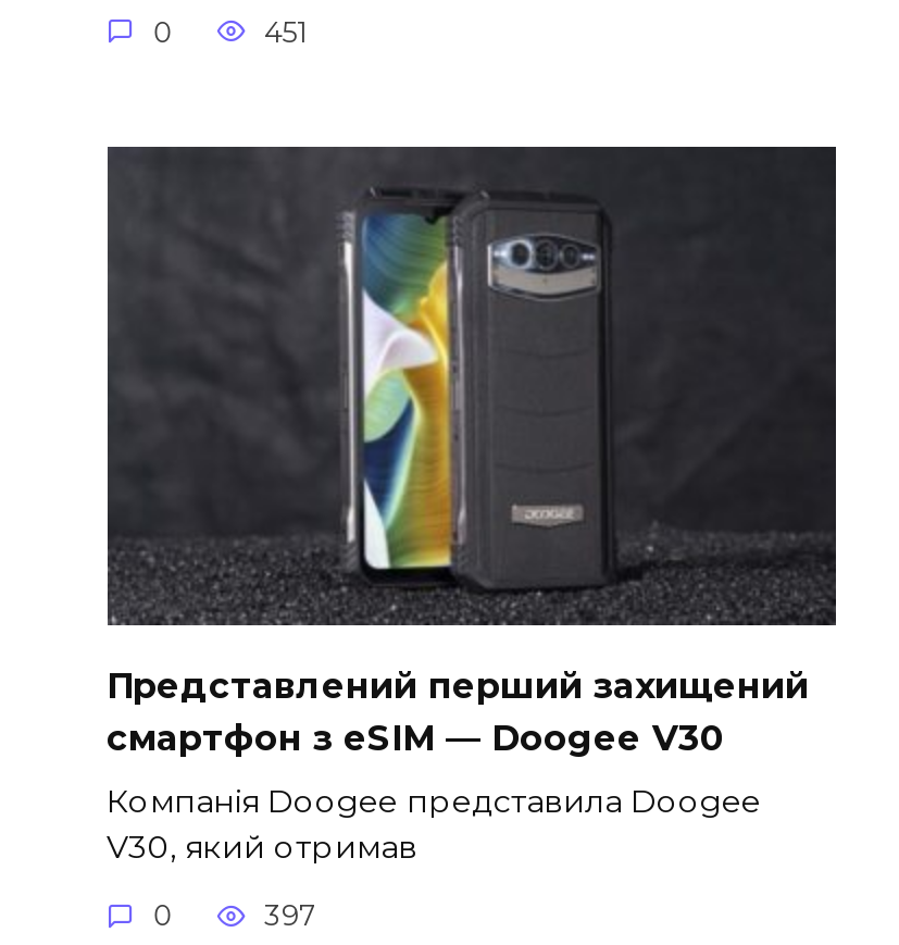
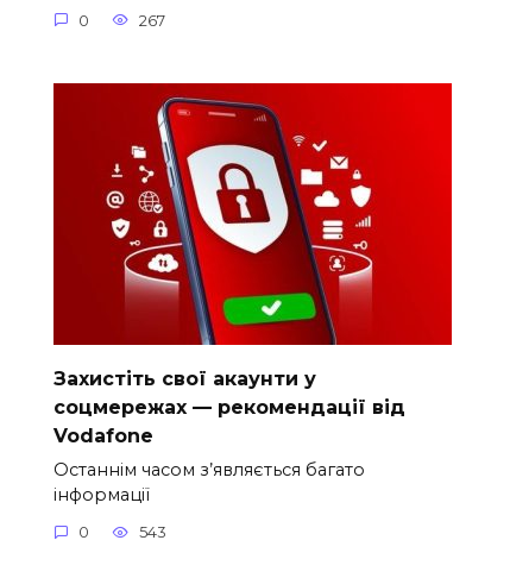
- 451
+ 267

- [image]
- Представлений перший захищений
- смартфон з eSIM — Doogee V30
+ [image]
+ Захистіть свої акаунти у
+ соцмережах — рекомендації від
+ Vodafone

- Компанія Doogee представила Doogee
- V30, який отримав
+ Останнім часом з’являється багато
+ інформації

- 397
+ 543
